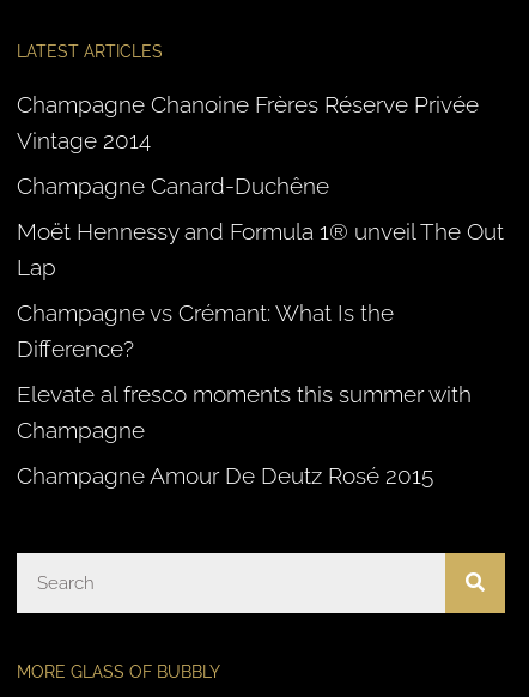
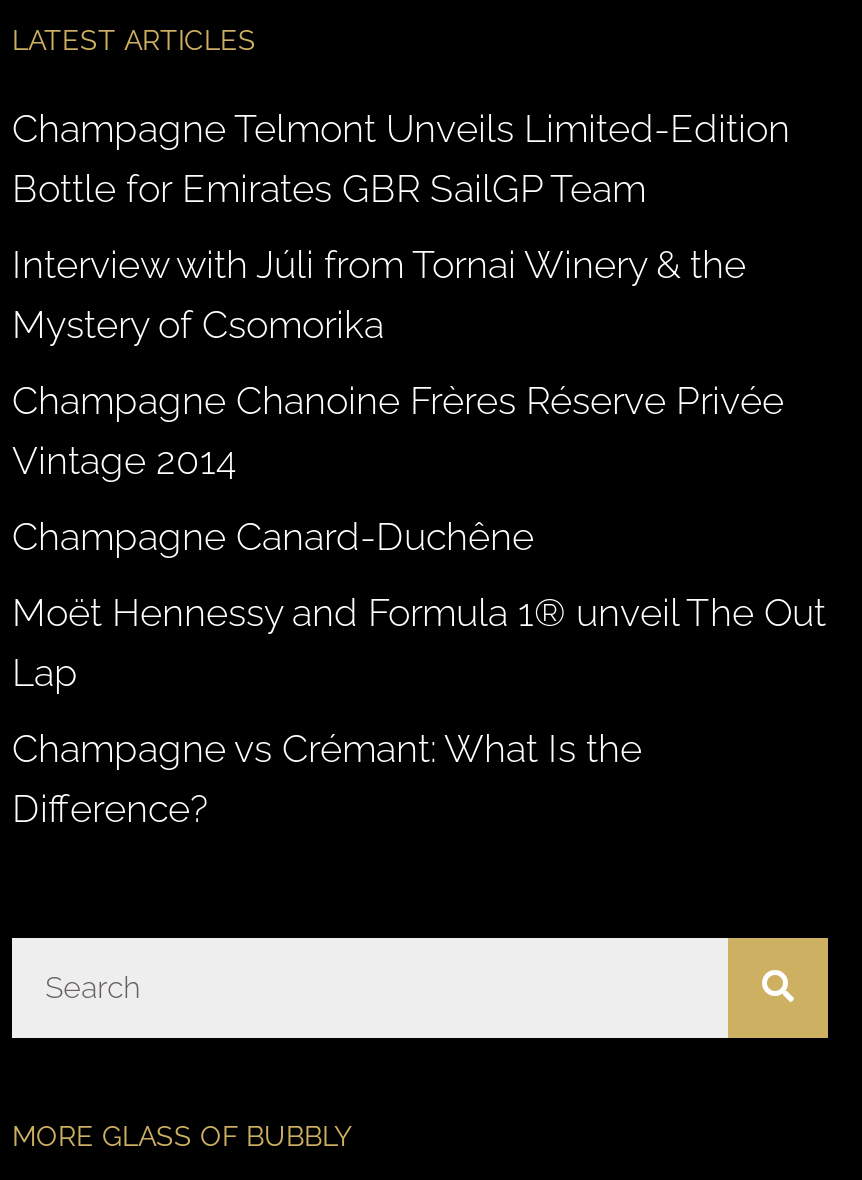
+ Champagne Telmont Unveils Limited-Edition
+ Bottle for Emirates GBR SailGP Team
+ Interview with Júli from Tornai Winery & the
+ Mystery of Csomorika

moved down: Champagne Chanoine Frères Réserve Privée | Vintage 2014 | Champagne Canard-Duchêne | Moët Hennessy and Formula 1® unveil The Out | Lap | Champagne vs Crémant: What Is the | Difference?

- Elevate al fresco moments this summer with
- Champagne
- Champagne Amour De Deutz Rosé 2015
